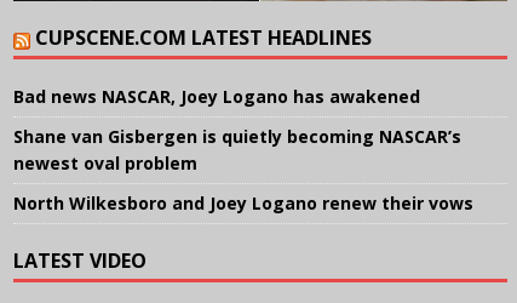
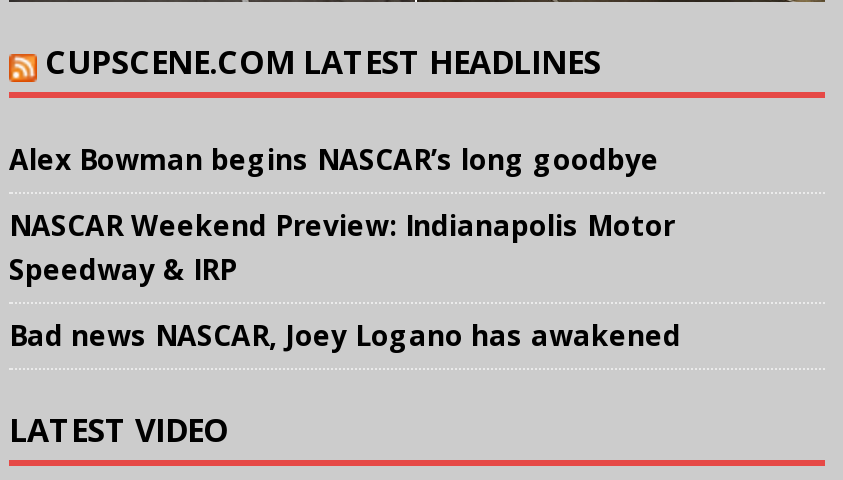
+ Alex Bowman begins NASCAR’s long goodbye
+ NASCAR Weekend Preview: Indianapolis Motor
+ Speedway & IRP

moved down: Bad news NASCAR, Joey Logano has awakened

- Shane van Gisbergen is quietly becoming NASCAR’s
- newest oval problem
- North Wilkesboro and Joey Logano renew their vows
